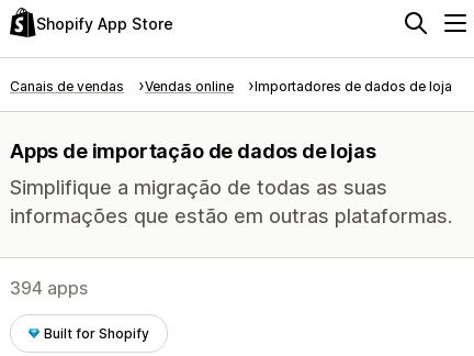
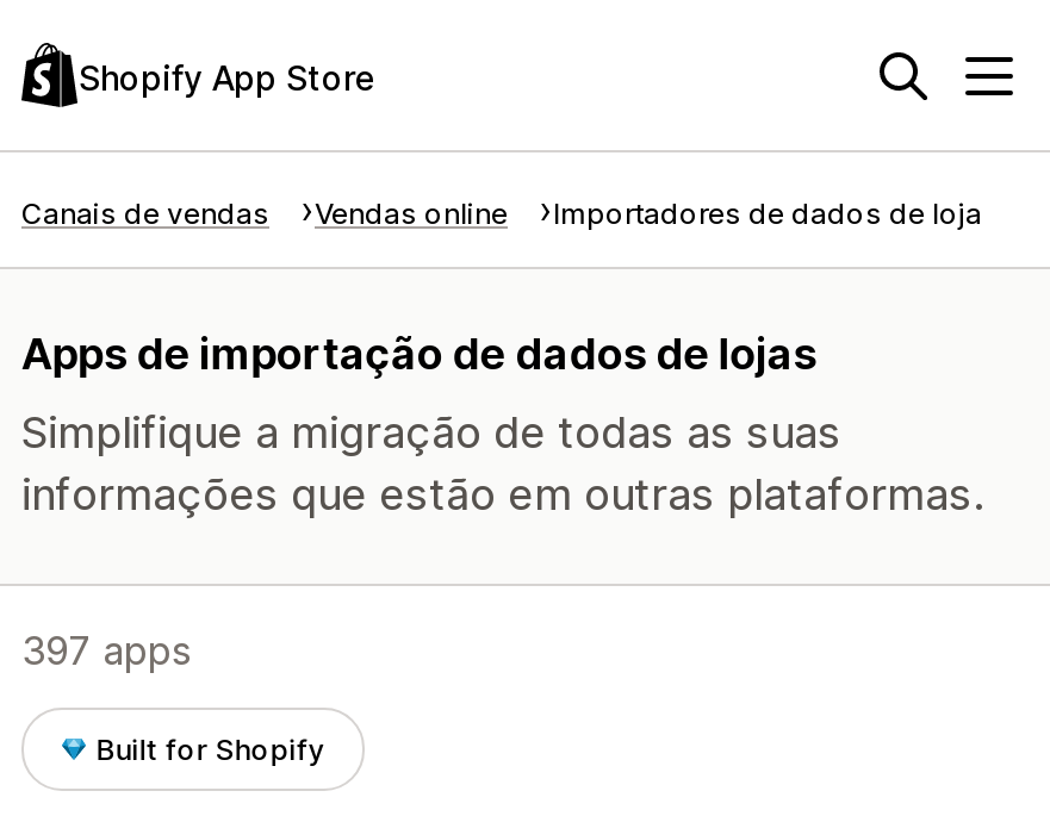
- 394 apps
+ 397 apps
